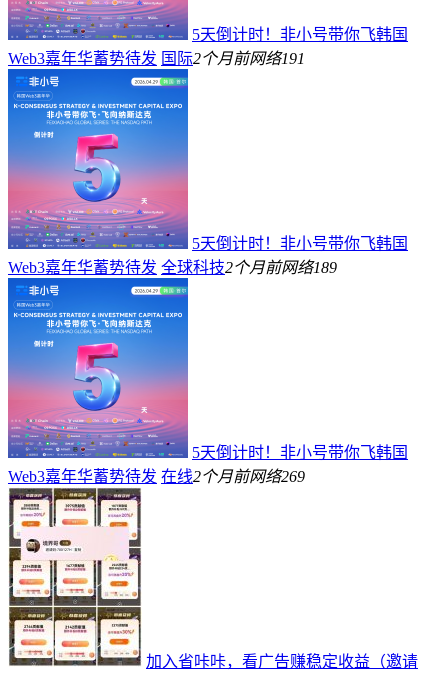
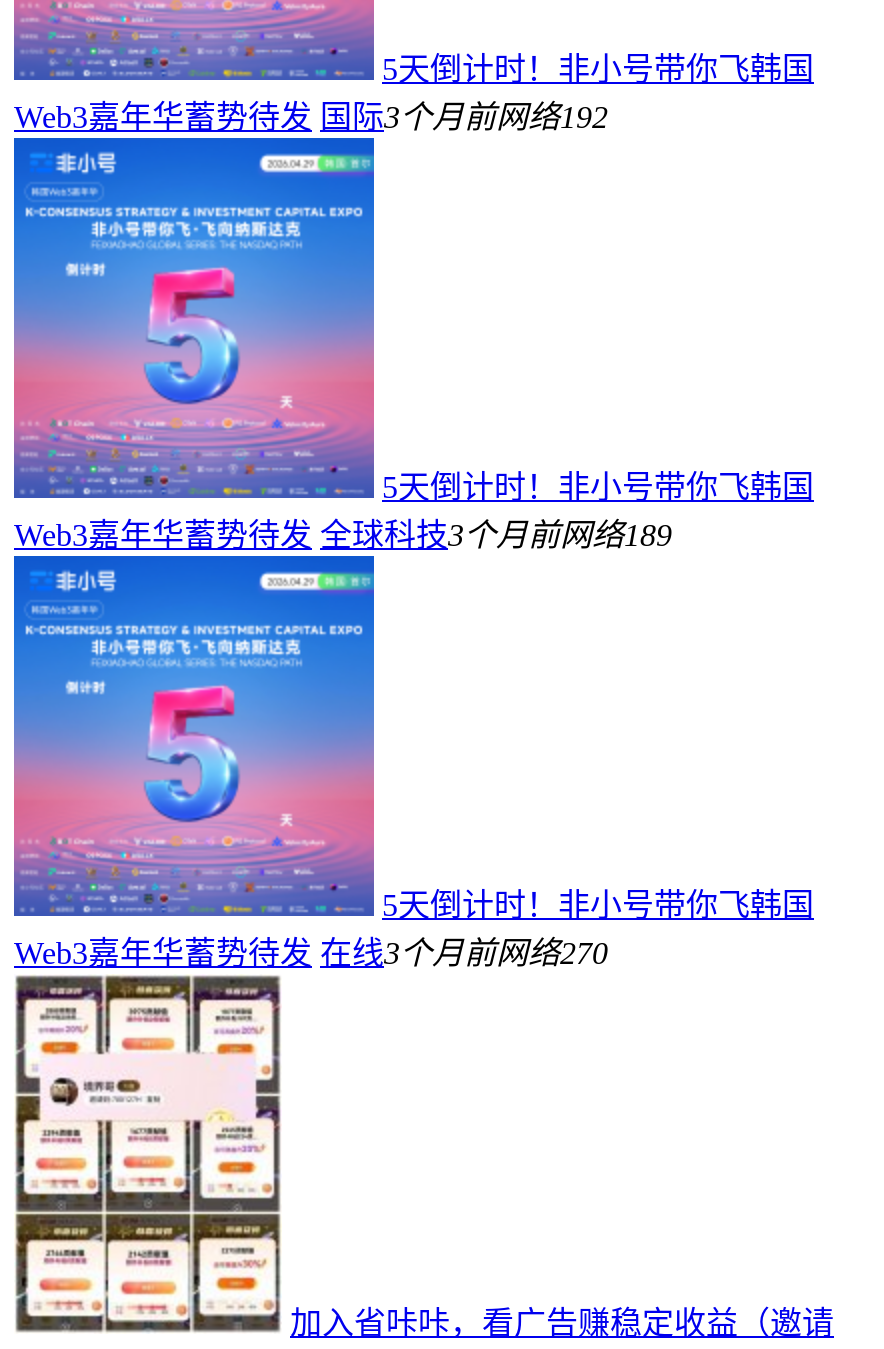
- Web3嘉年华蓄势待发 国际2个月前网络191
+ Web3嘉年华蓄势待发 国际3个月前网络192

- Web3嘉年华蓄势待发 全球科技2个月前网络189
+ Web3嘉年华蓄势待发 全球科技3个月前网络189

- Web3嘉年华蓄势待发 在线2个月前网络269
+ Web3嘉年华蓄势待发 在线3个月前网络270
